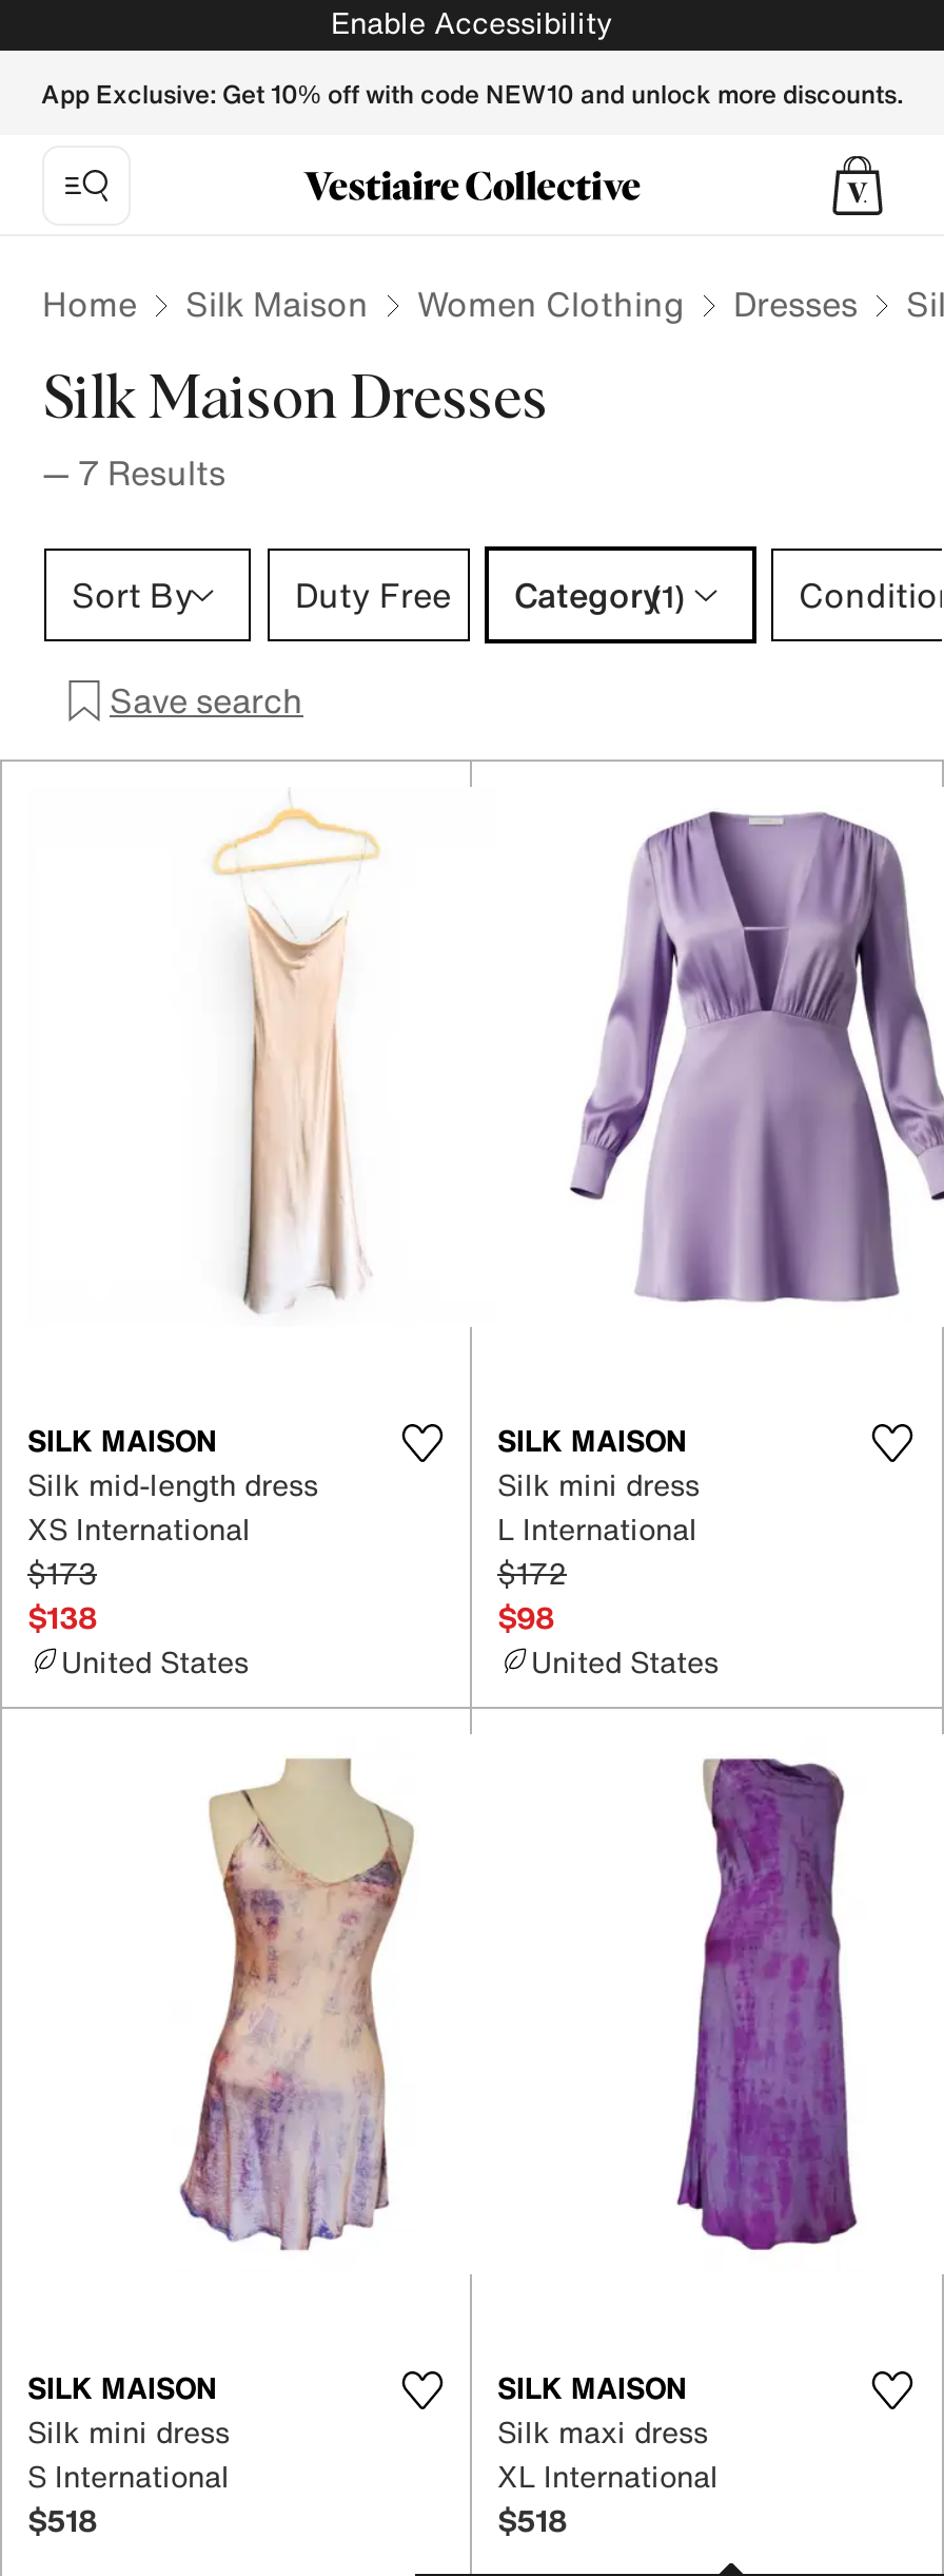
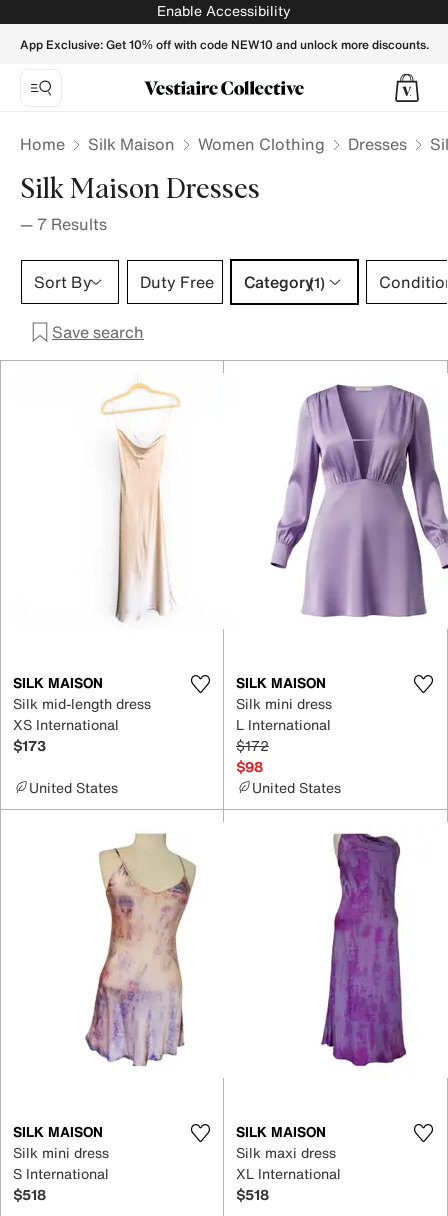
- $138
